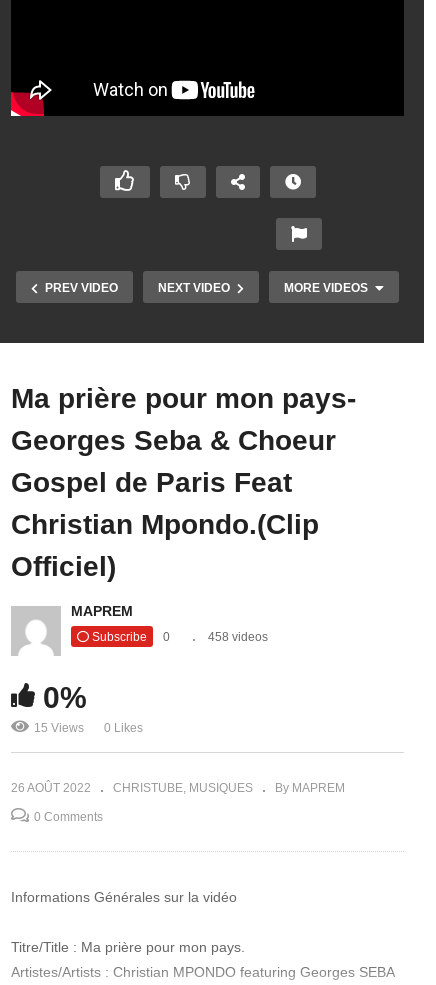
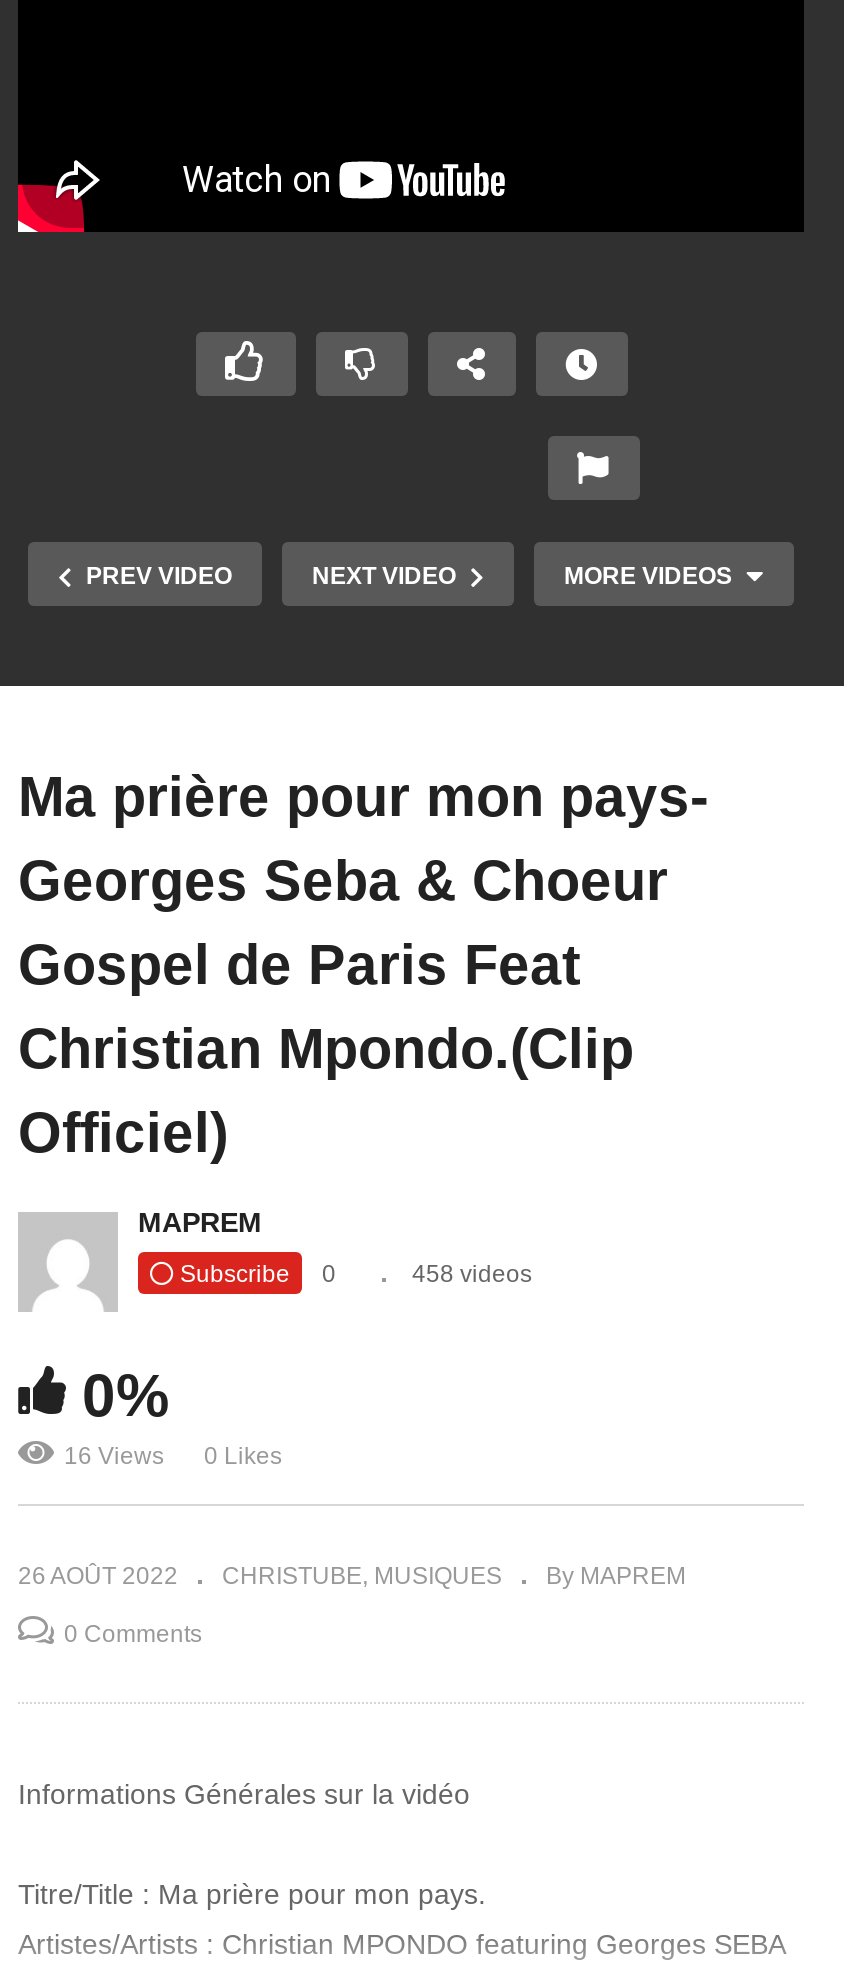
- 15 Views 0 Likes
+ 16 Views 0 Likes
